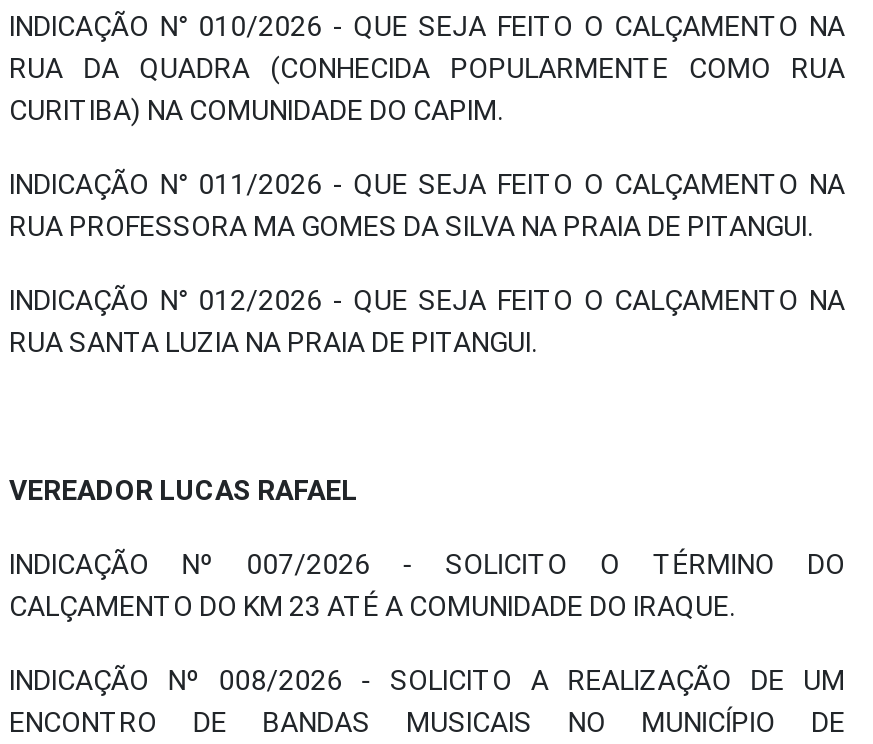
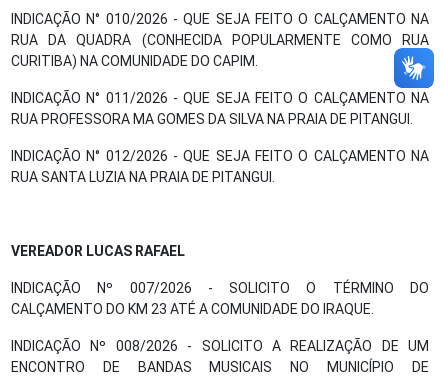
+ [image]
